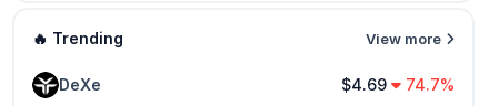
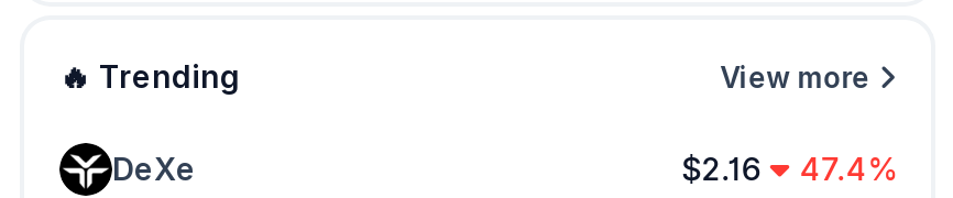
- $4.69
- 74.7%
+ $2.16
+ 47.4%
